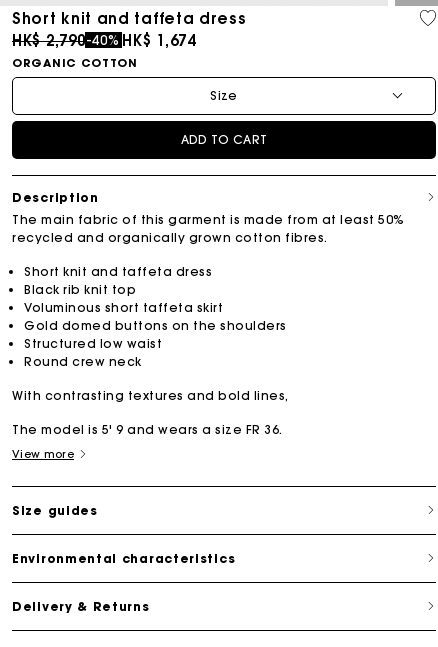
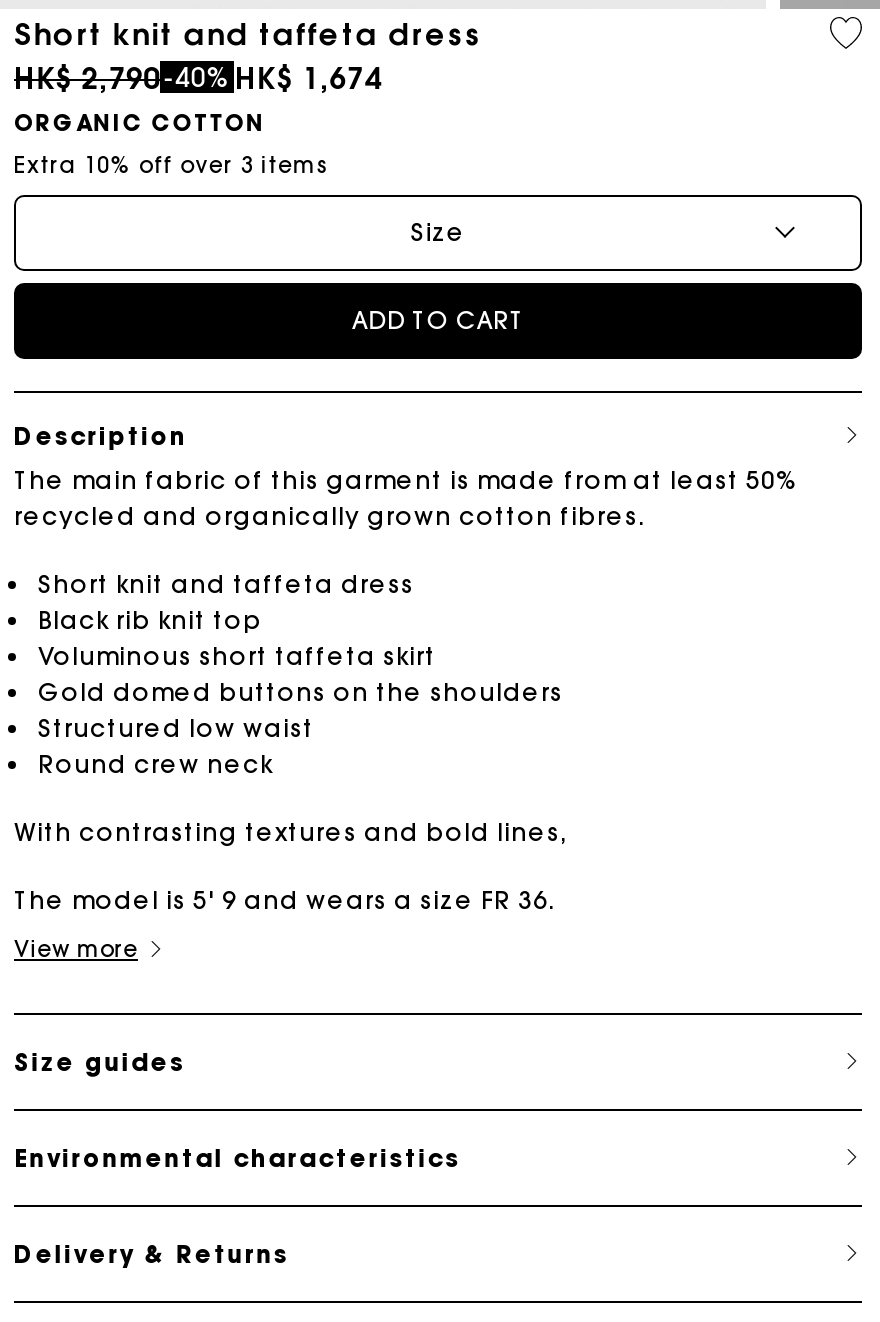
+ Extra 10% off over 3 items
